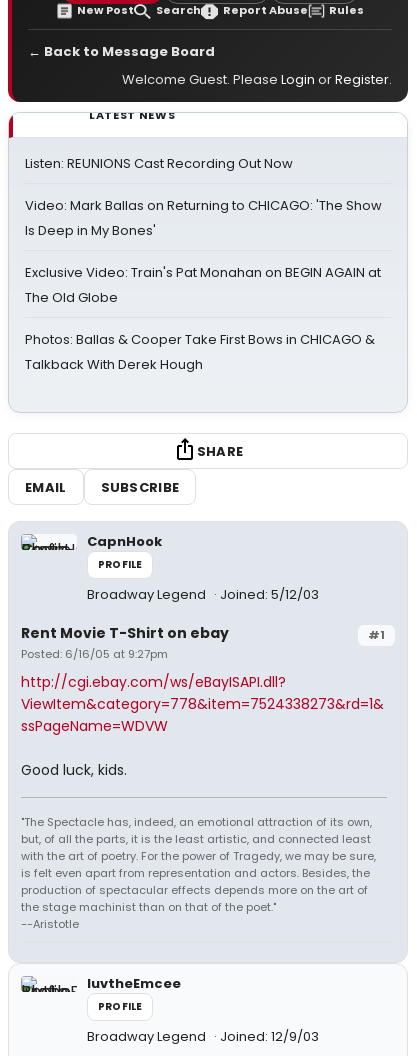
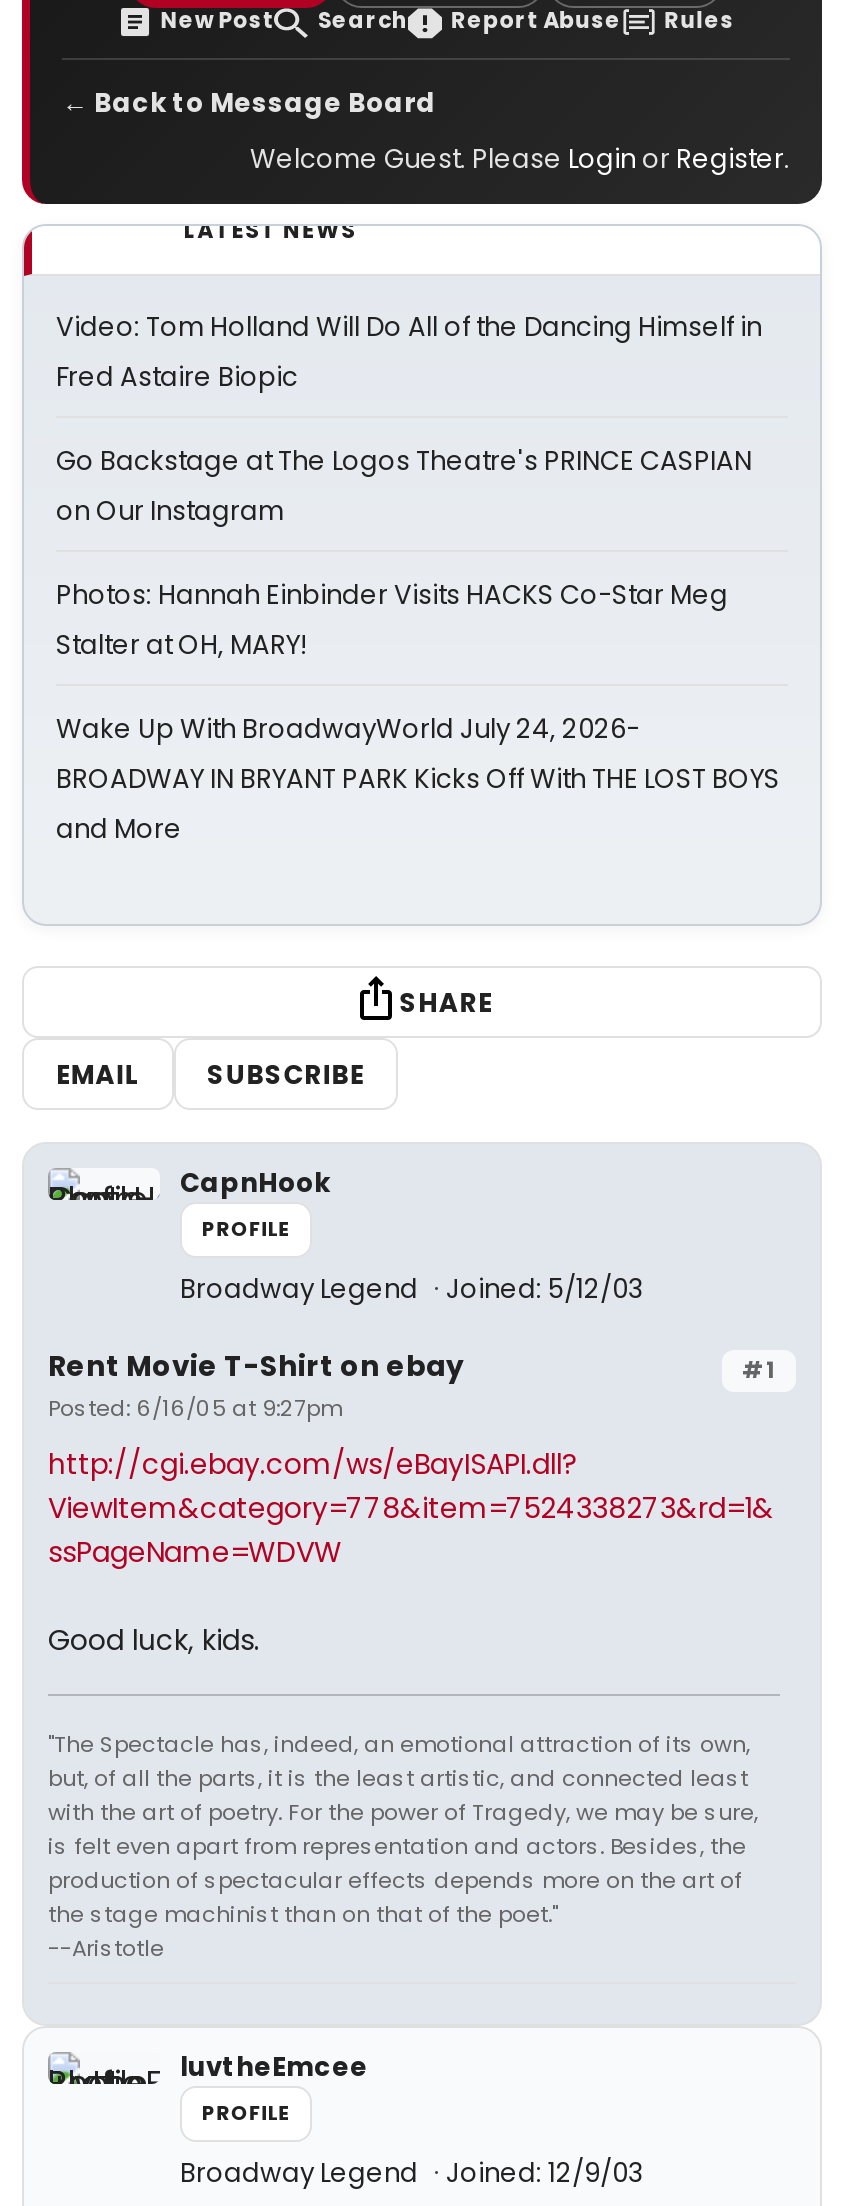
- Listen: REUNIONS Cast Recording Out Now
+ Video: Tom Holland Will Do All of the Dancing Himself in
+ Fred Astaire Biopic

- Video: Mark Ballas on Returning to CHICAGO: 'The Show
- Is Deep in My Bones'
+ Go Backstage at The Logos Theatre's PRINCE CASPIAN
+ on Our Instagram

- Exclusive Video: Train's Pat Monahan on BEGIN AGAIN at
- The Old Globe
+ Photos: Hannah Einbinder Visits HACKS Co-Star Meg
+ Stalter at OH, MARY!

- Photos: Ballas & Cooper Take First Bows in CHICAGO &
- Talkback With Derek Hough
+ Wake Up With BroadwayWorld July 24, 2026-
+ BROADWAY IN BRYANT PARK Kicks Off With THE LOST BOYS
+ and More
